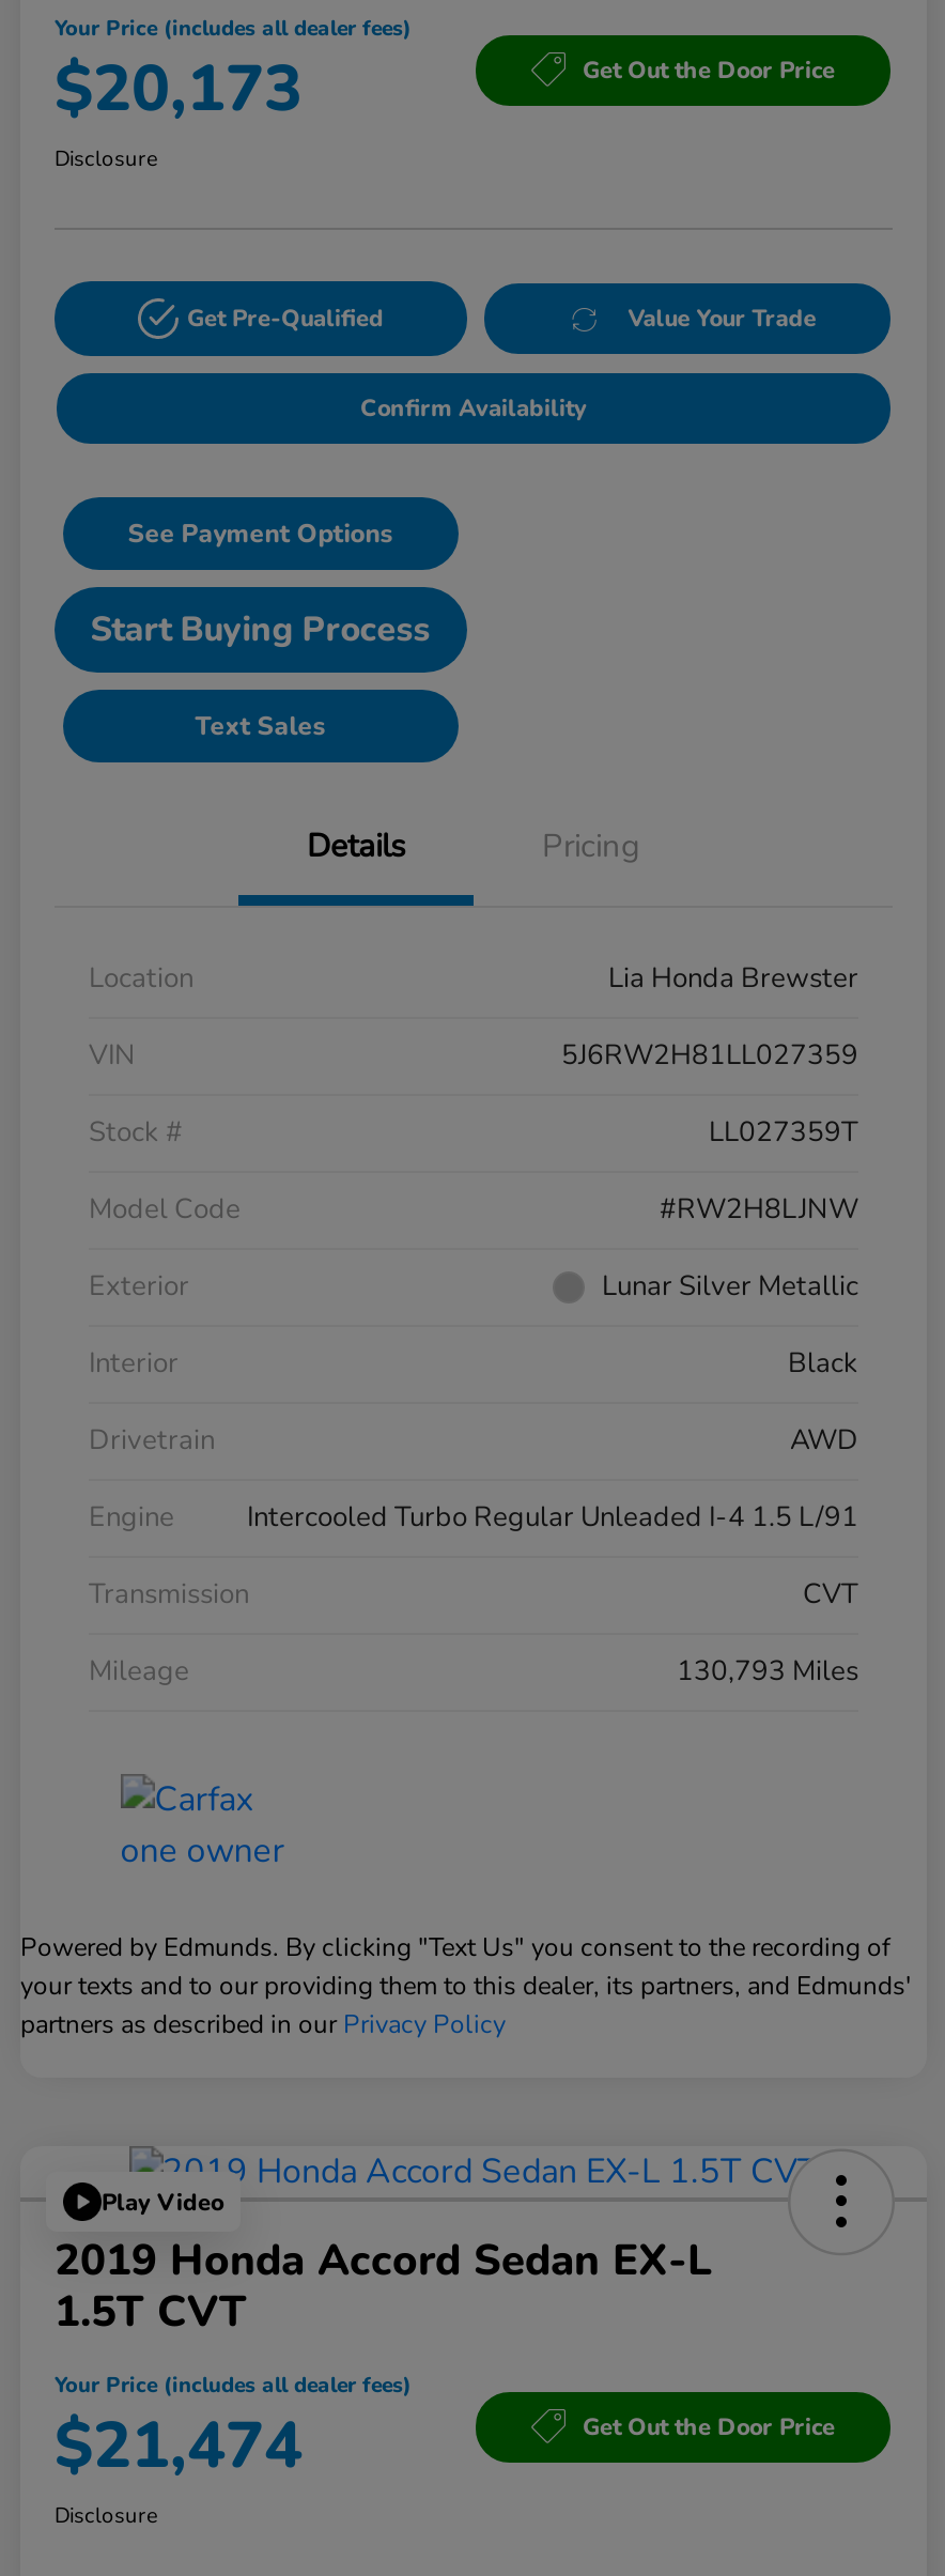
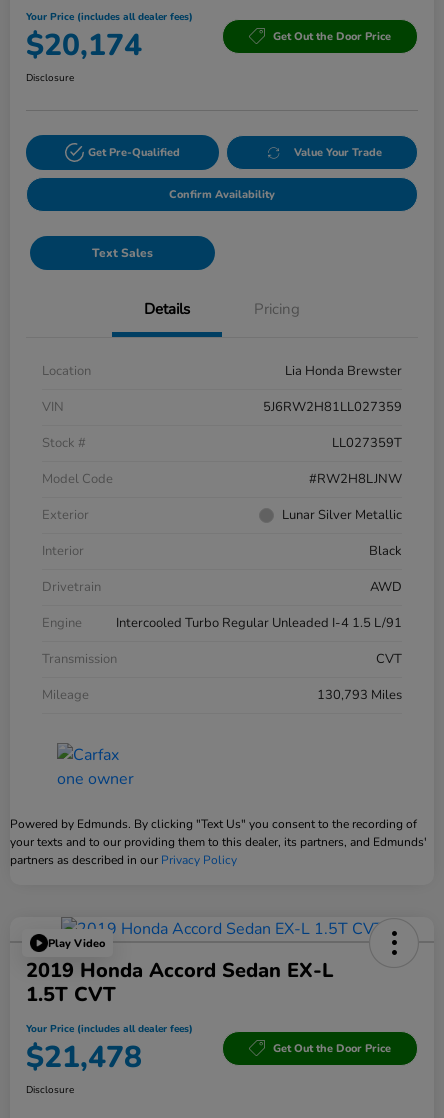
- $20,173
+ $20,174

- See Payment Options
- Start Buying Process

- $21,474
+ $21,478
